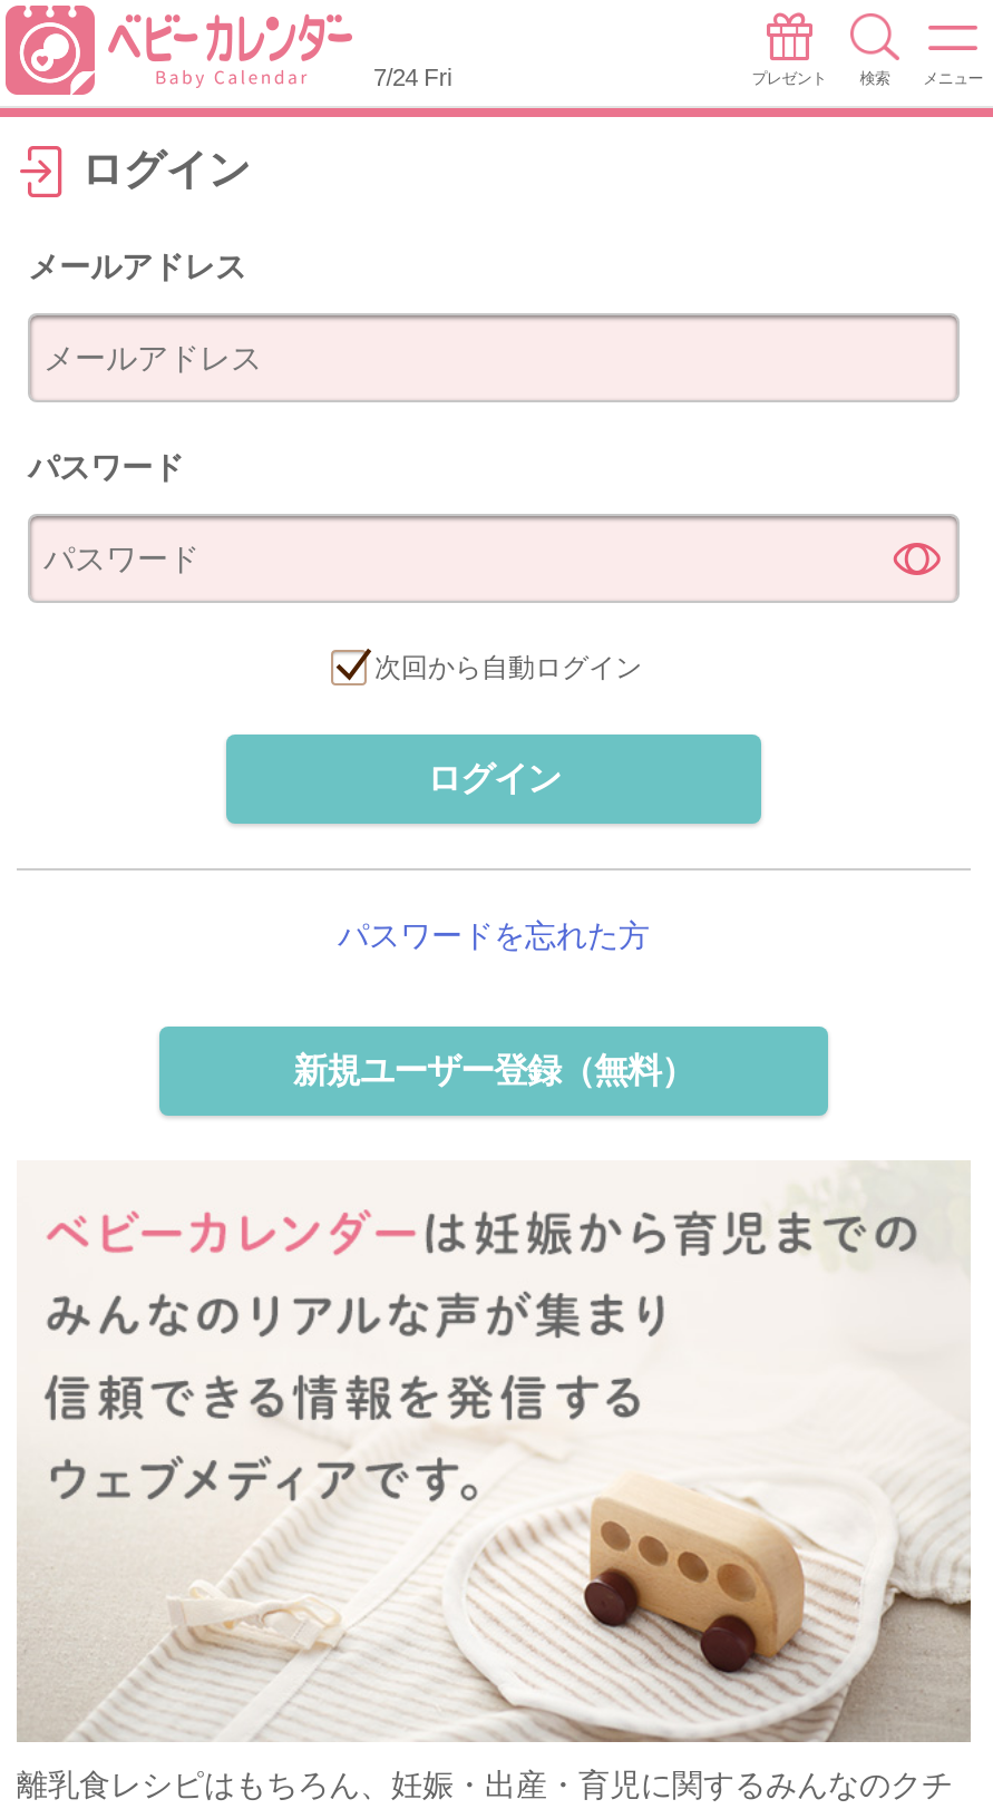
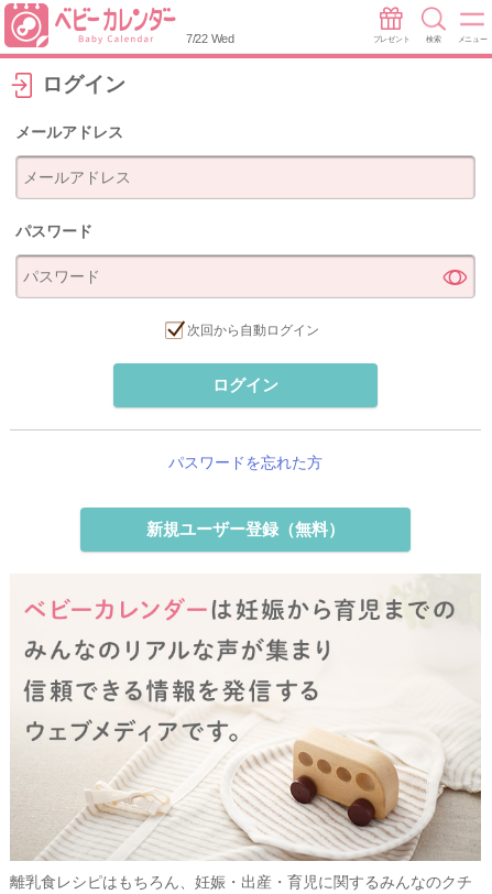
- 7/24 Fri
+ 7/22 Wed
